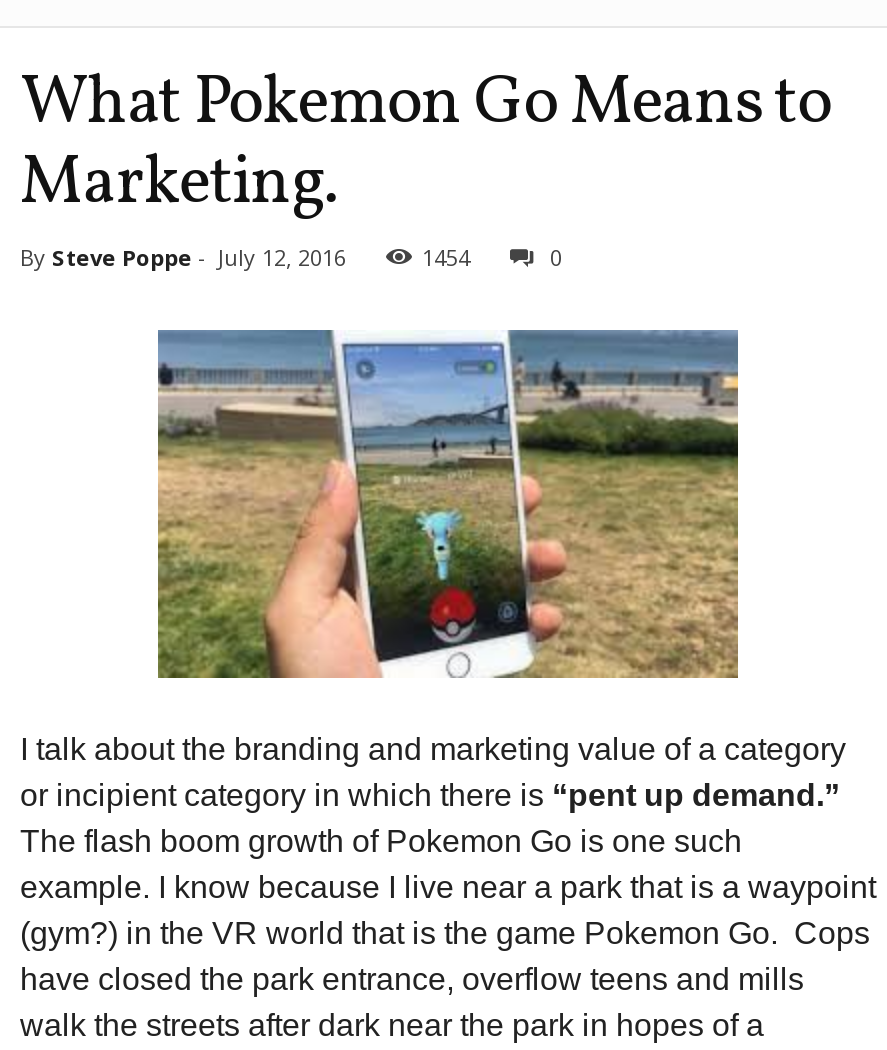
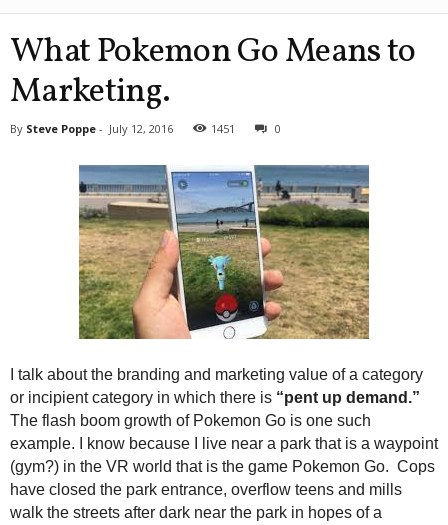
- 1454
+ 1451
